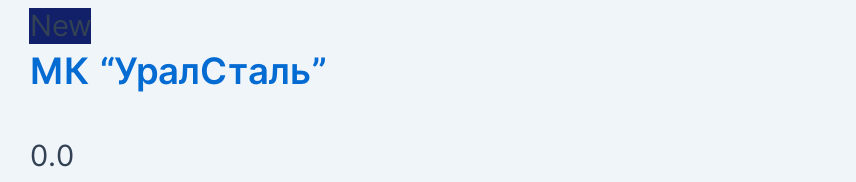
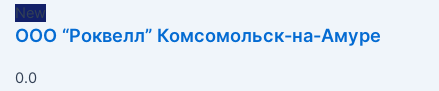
- МК “УралСталь”
+ ООО “Роквелл” Комсомольск-на-Амуре
